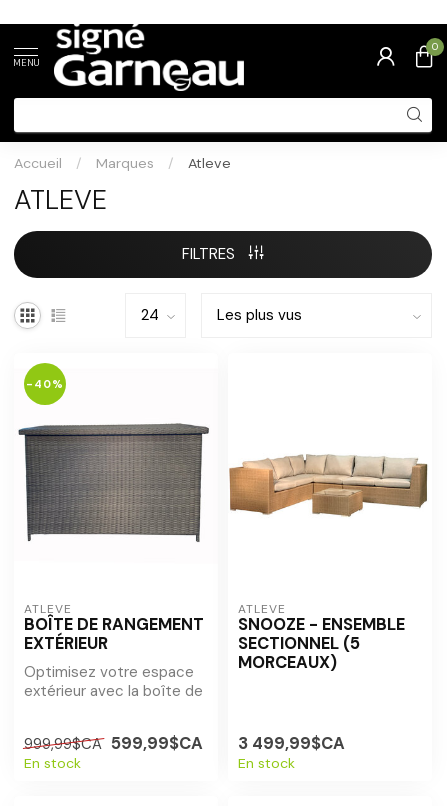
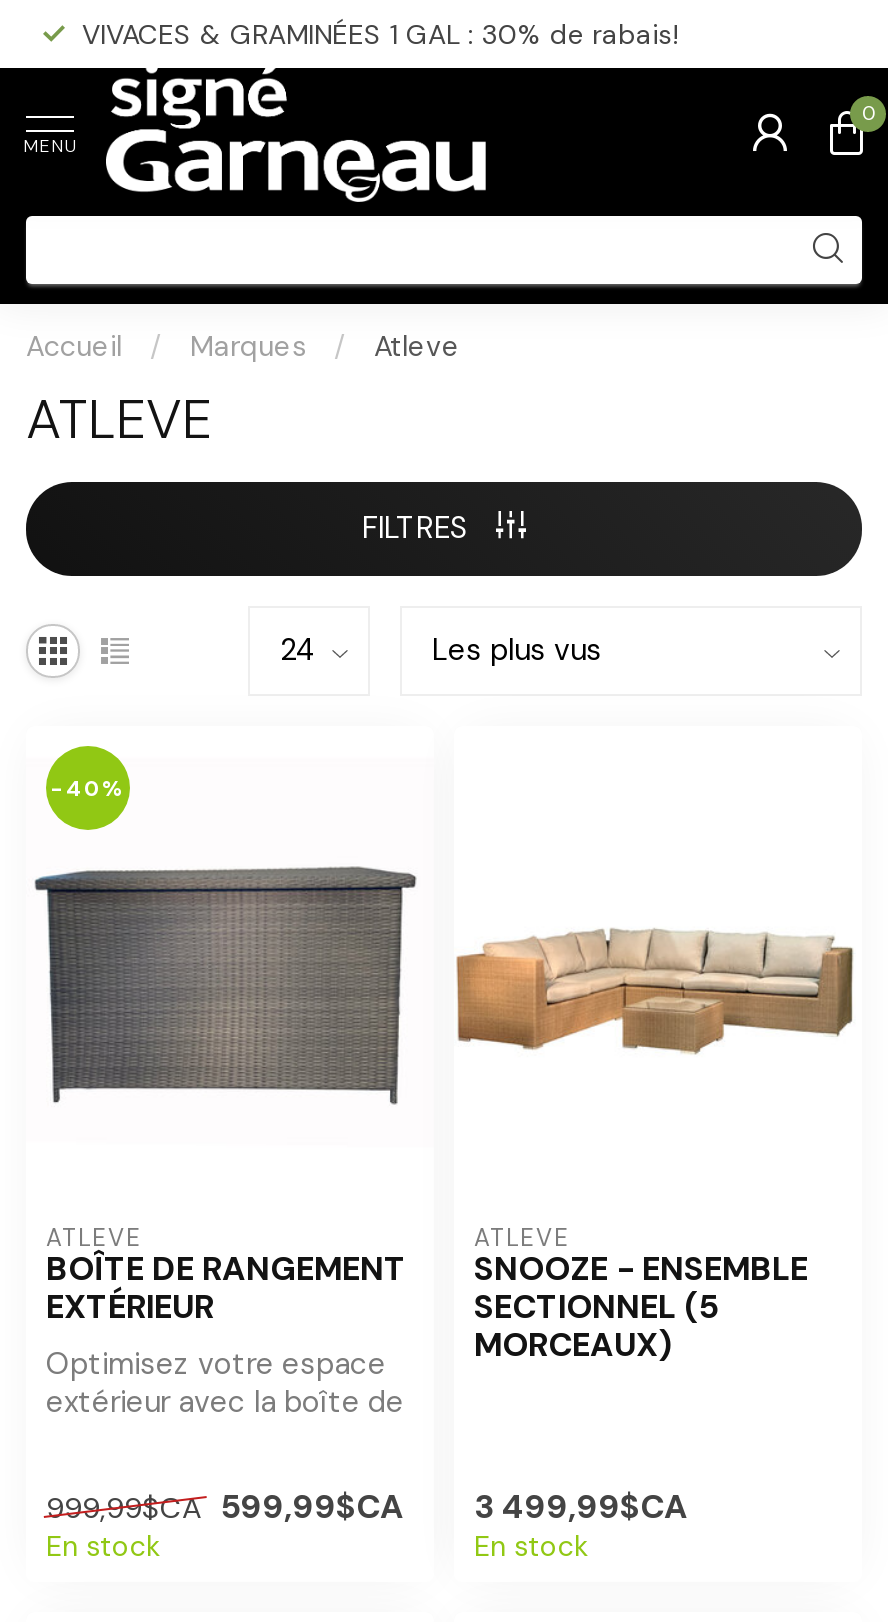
+ VIVACES & GRAMINÉES 1 GAL : 30% de rabais!
